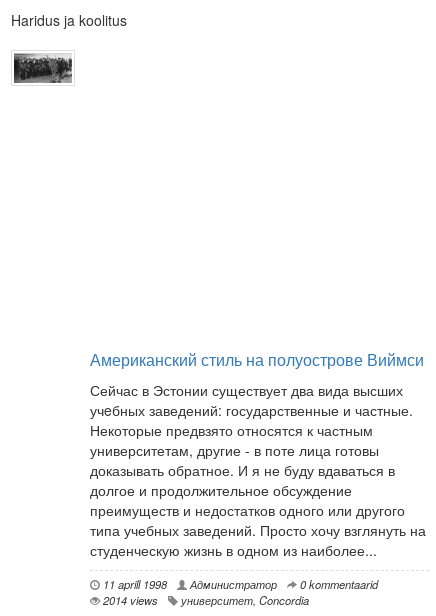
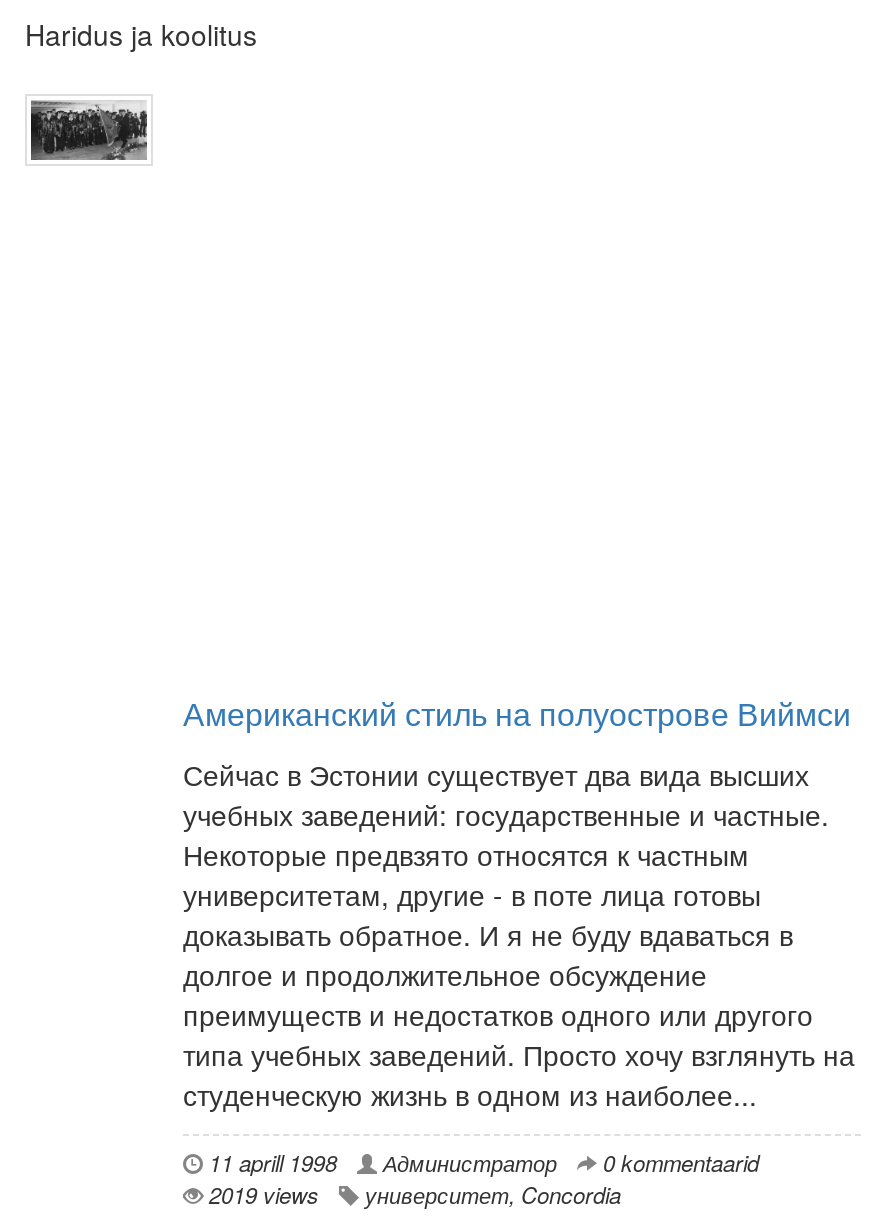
- 2014 views университет, Concordia
+ 2019 views университет, Concordia
